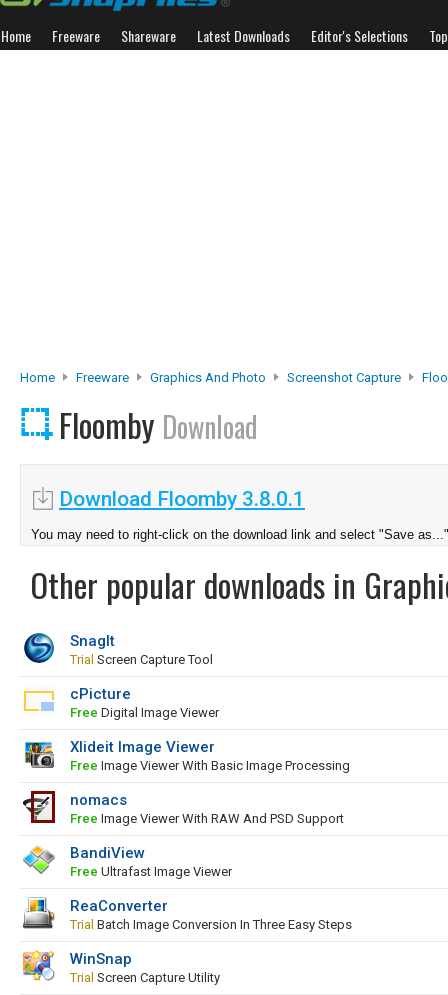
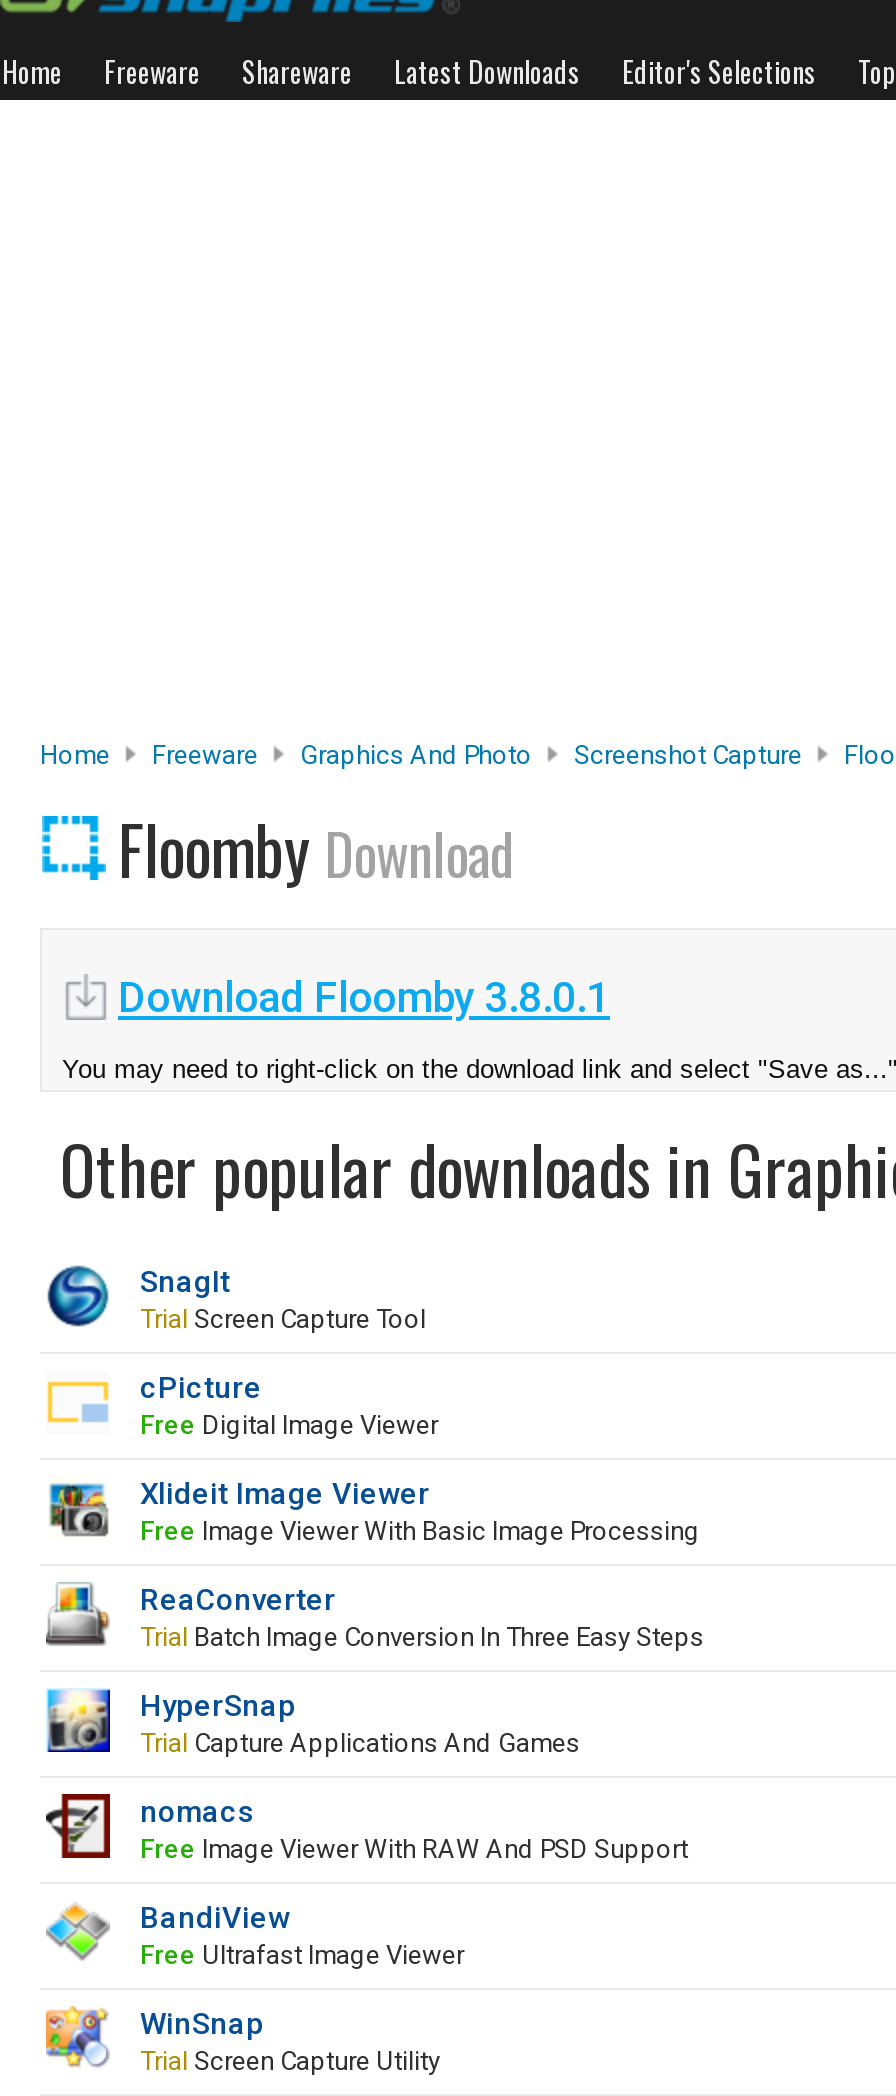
+ [image]
+ HyperSnap
+ Trial Capture Applications And Games

moved down: nomacs | Free Image Viewer With RAW And PSD Support | BandiView | Free Ultrafast Image Viewer

moved up: [image] | ReaConverter | Trial Batch Image Conversion In Three Easy Steps
